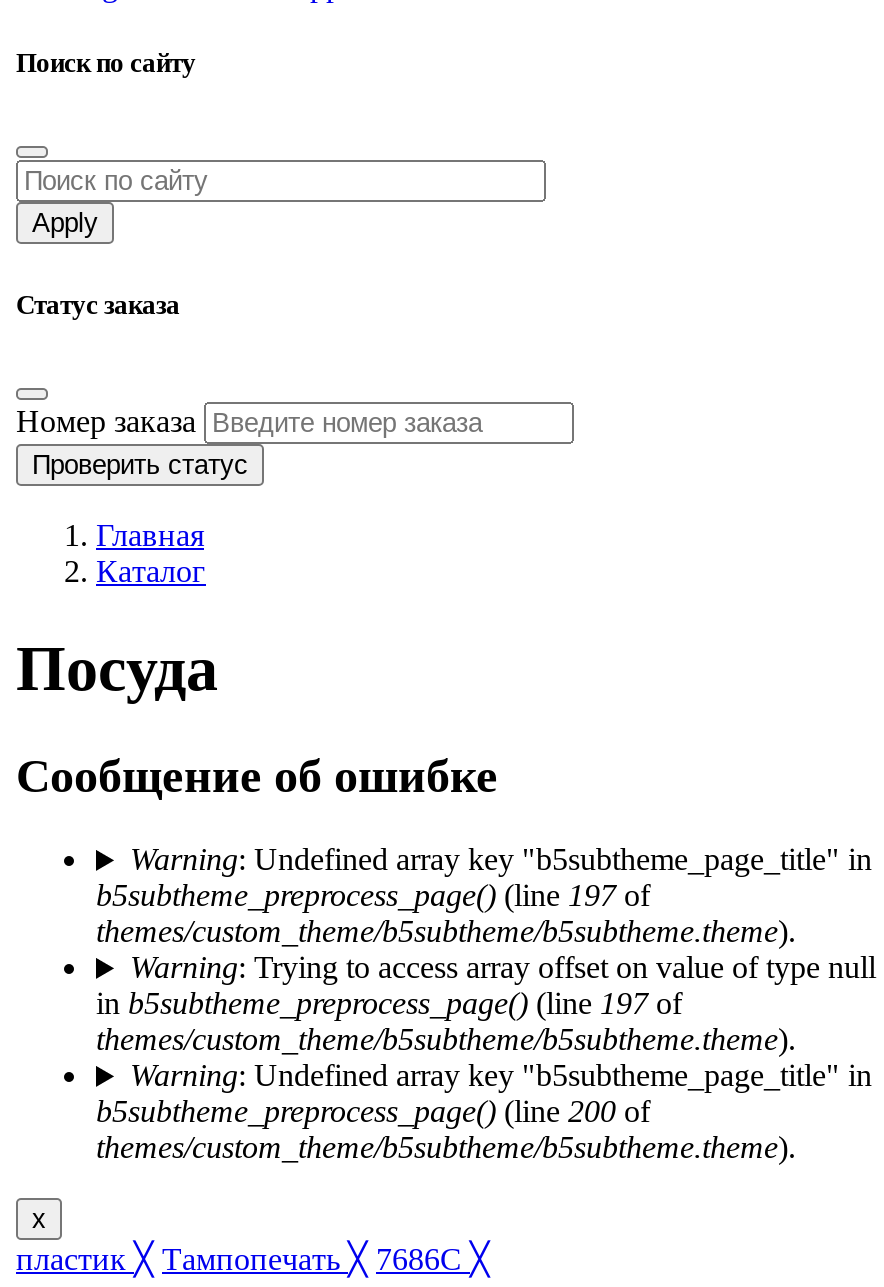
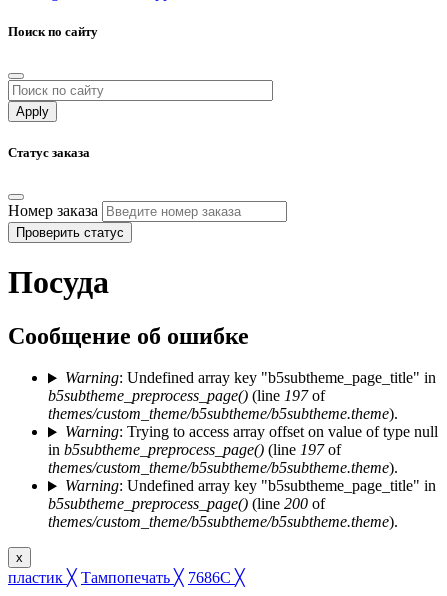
- Главная
- Каталог
